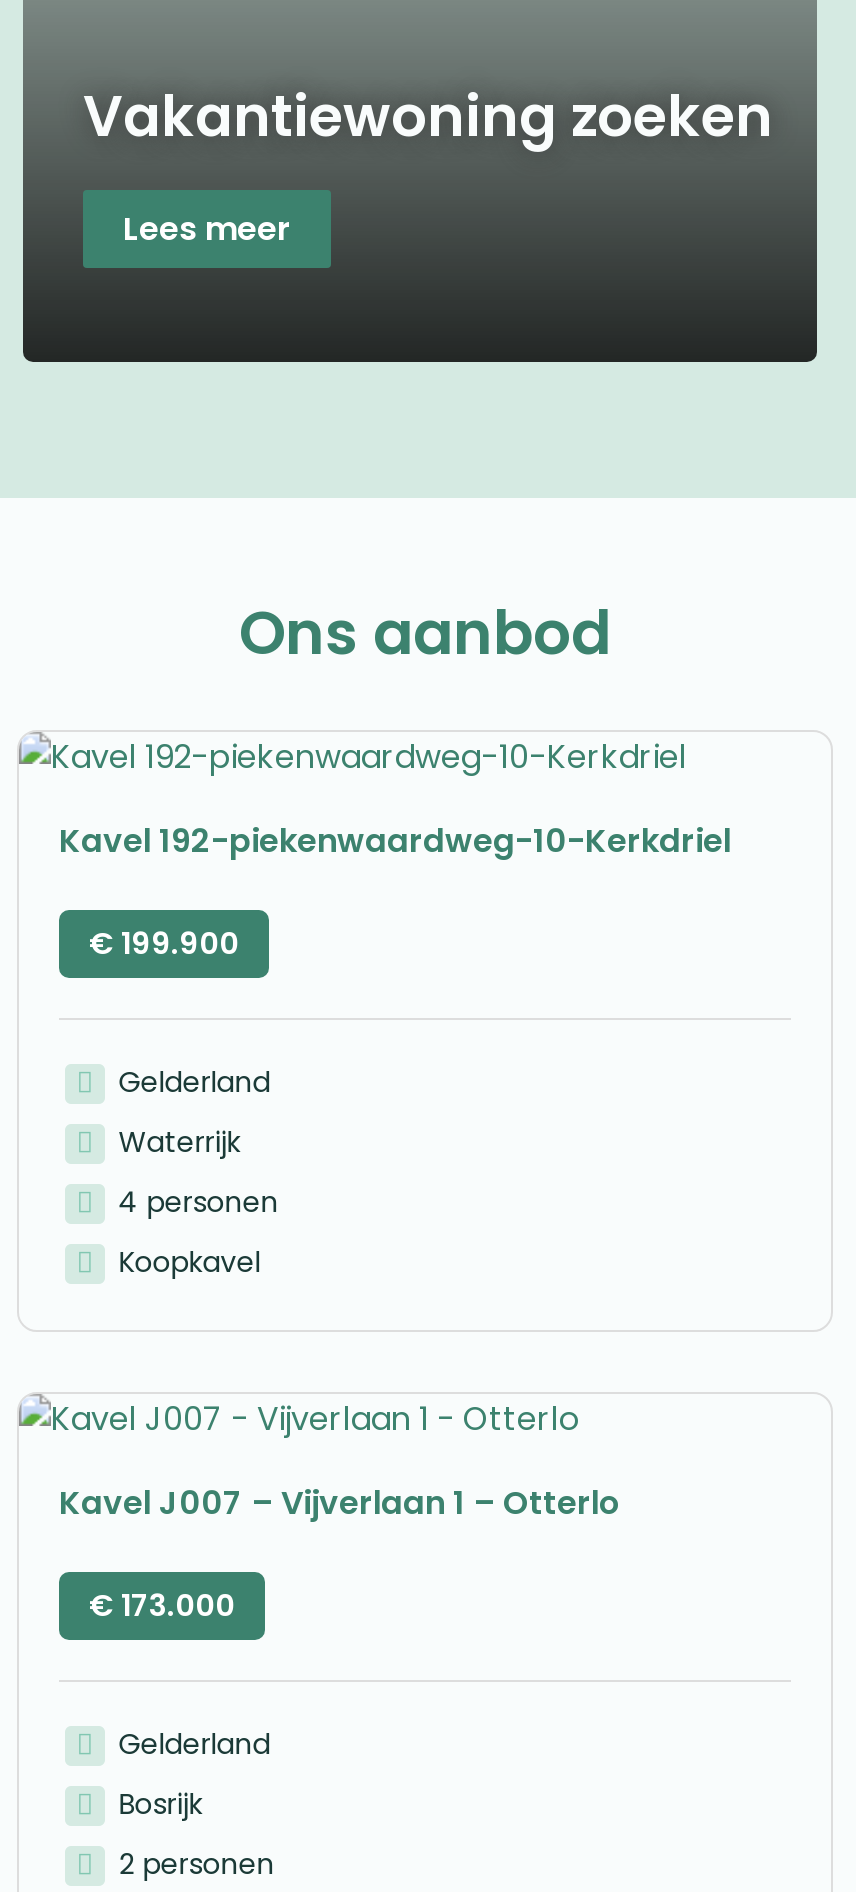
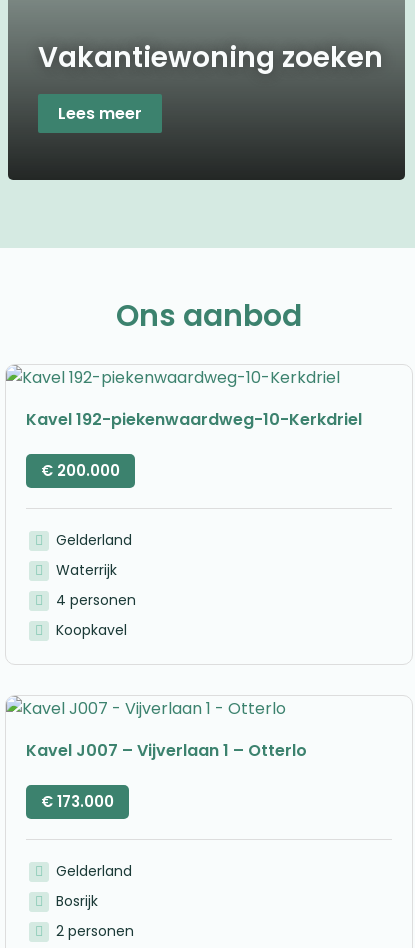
- €199.900
+ €200.000
